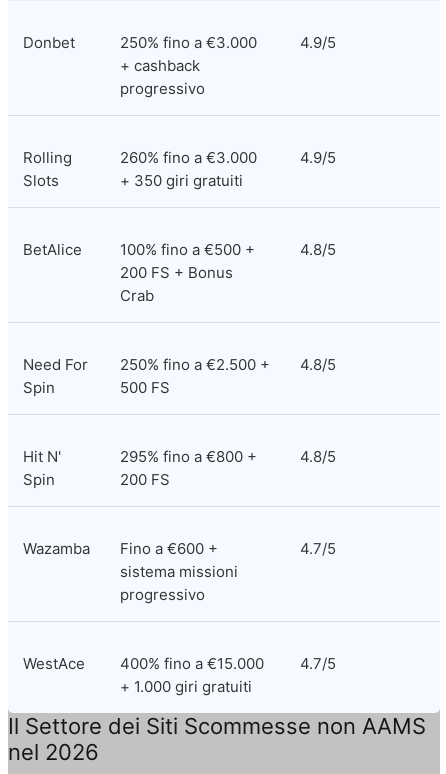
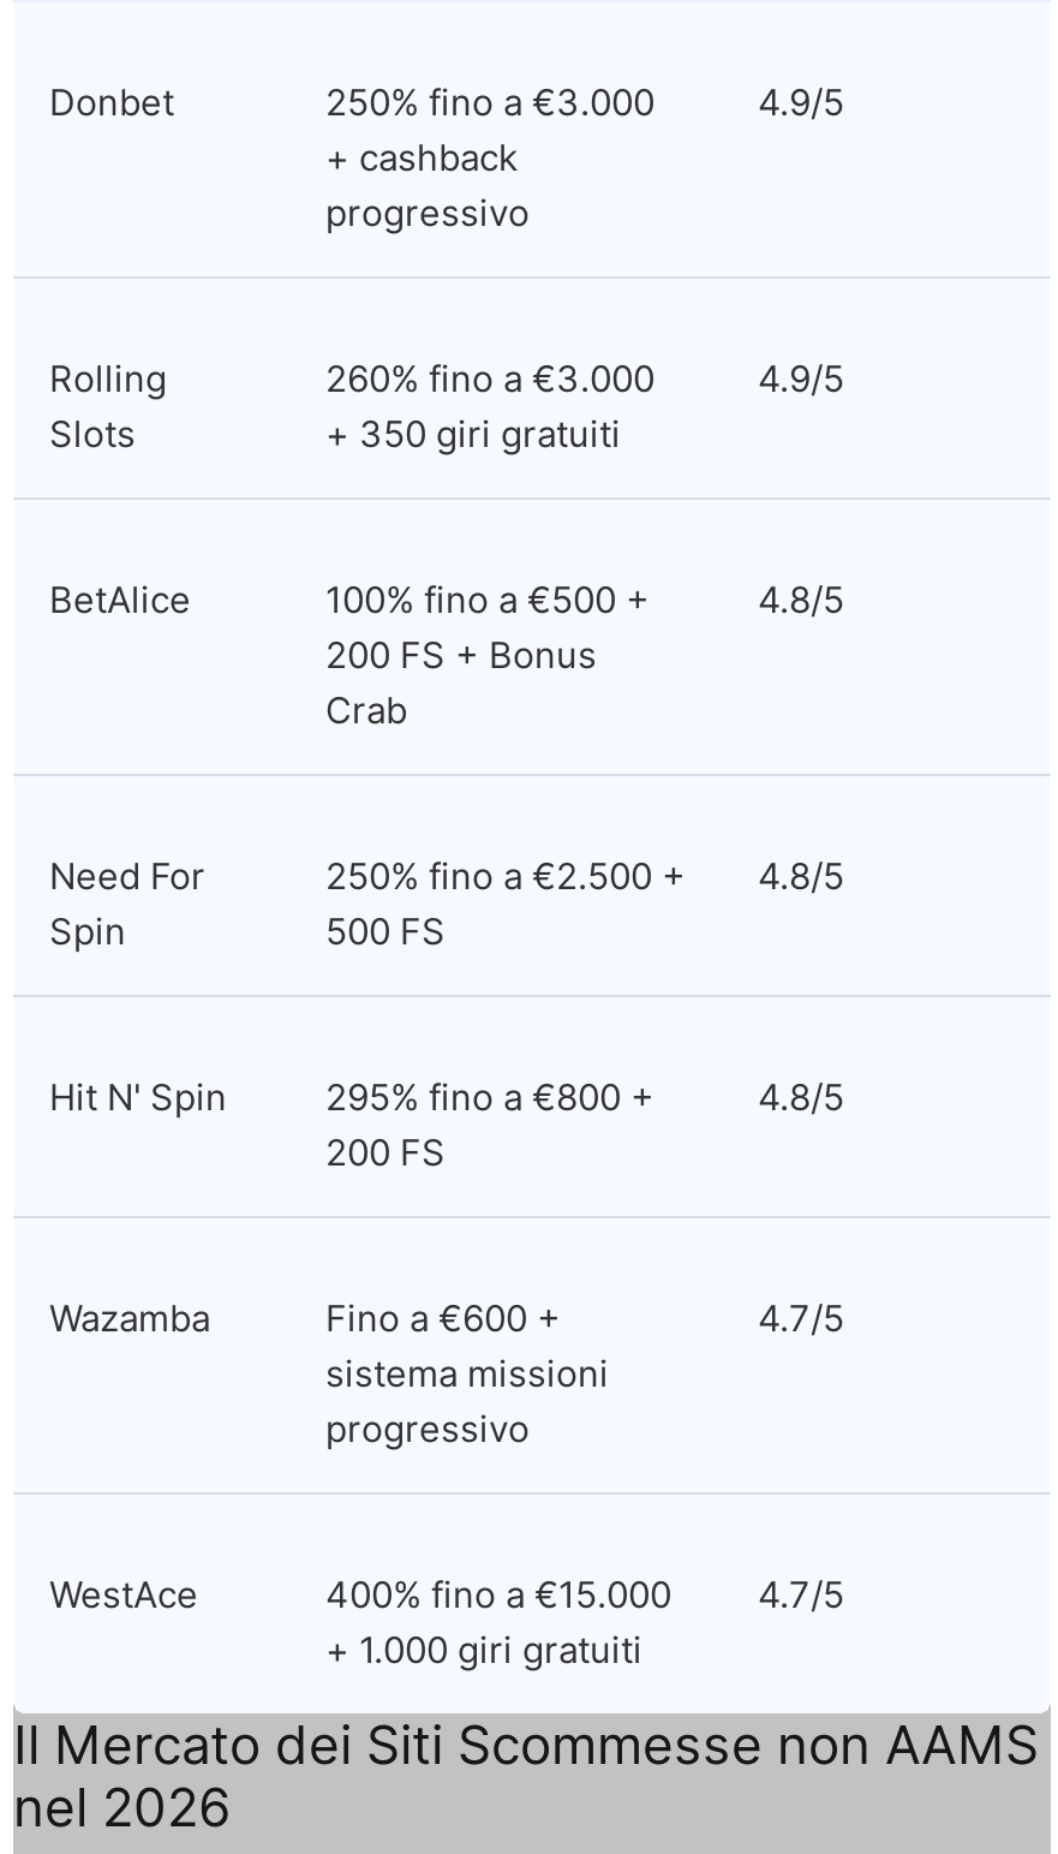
- Il Settore dei Siti Scommesse non AAMS
+ Il Mercato dei Siti Scommesse non AAMS
